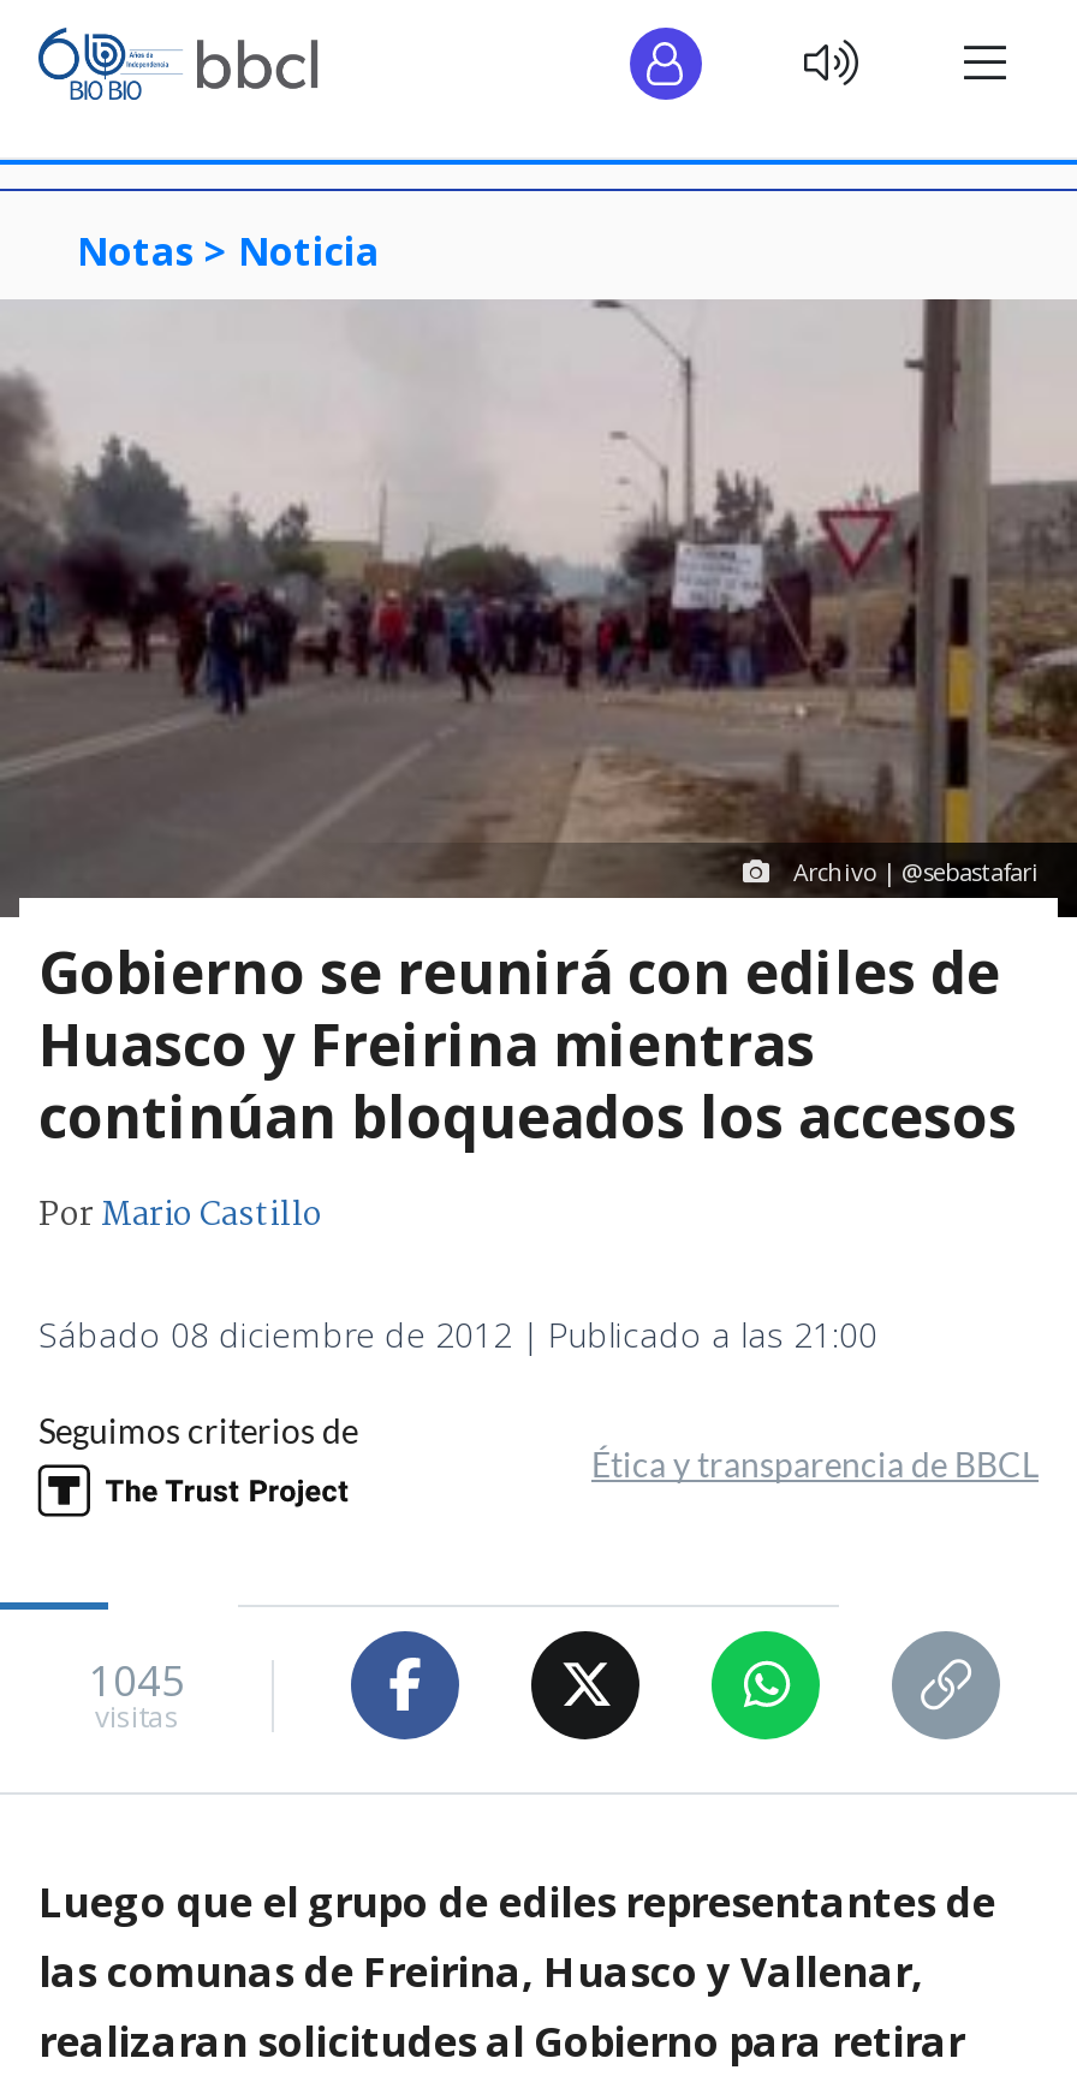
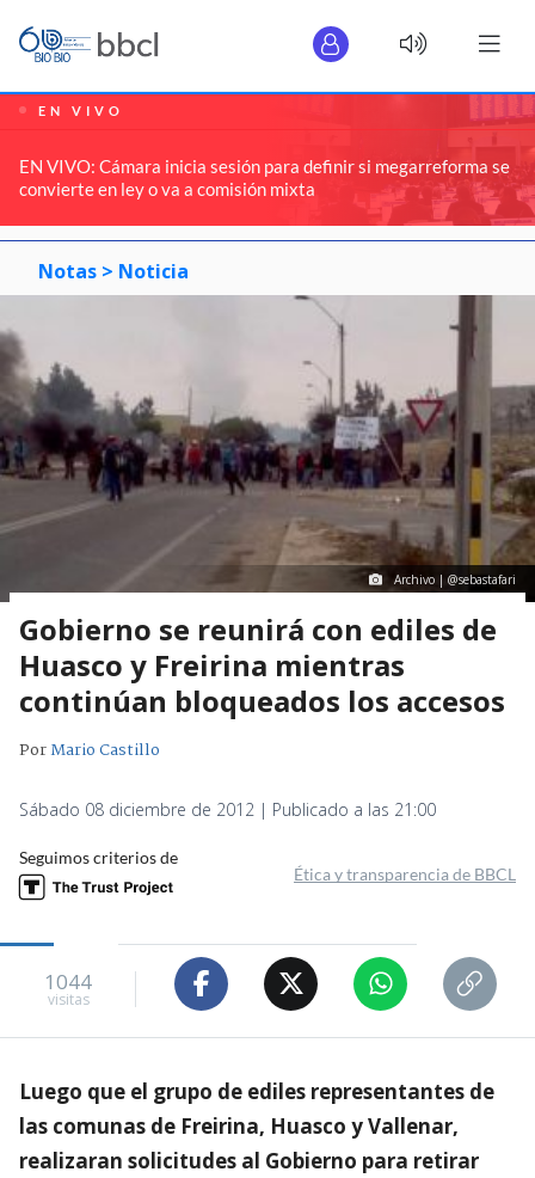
+ [image]
+ EN VIVO
+ EN VIVO: Cámara inicia sesión para definir si megarreforma se
+ convierte en ley o va a comisión mixta

- 1045
+ 1044
